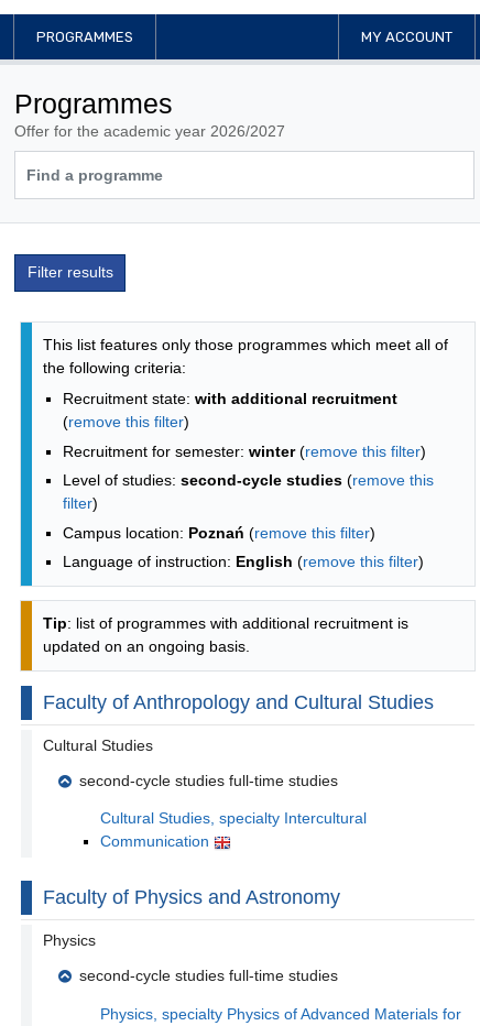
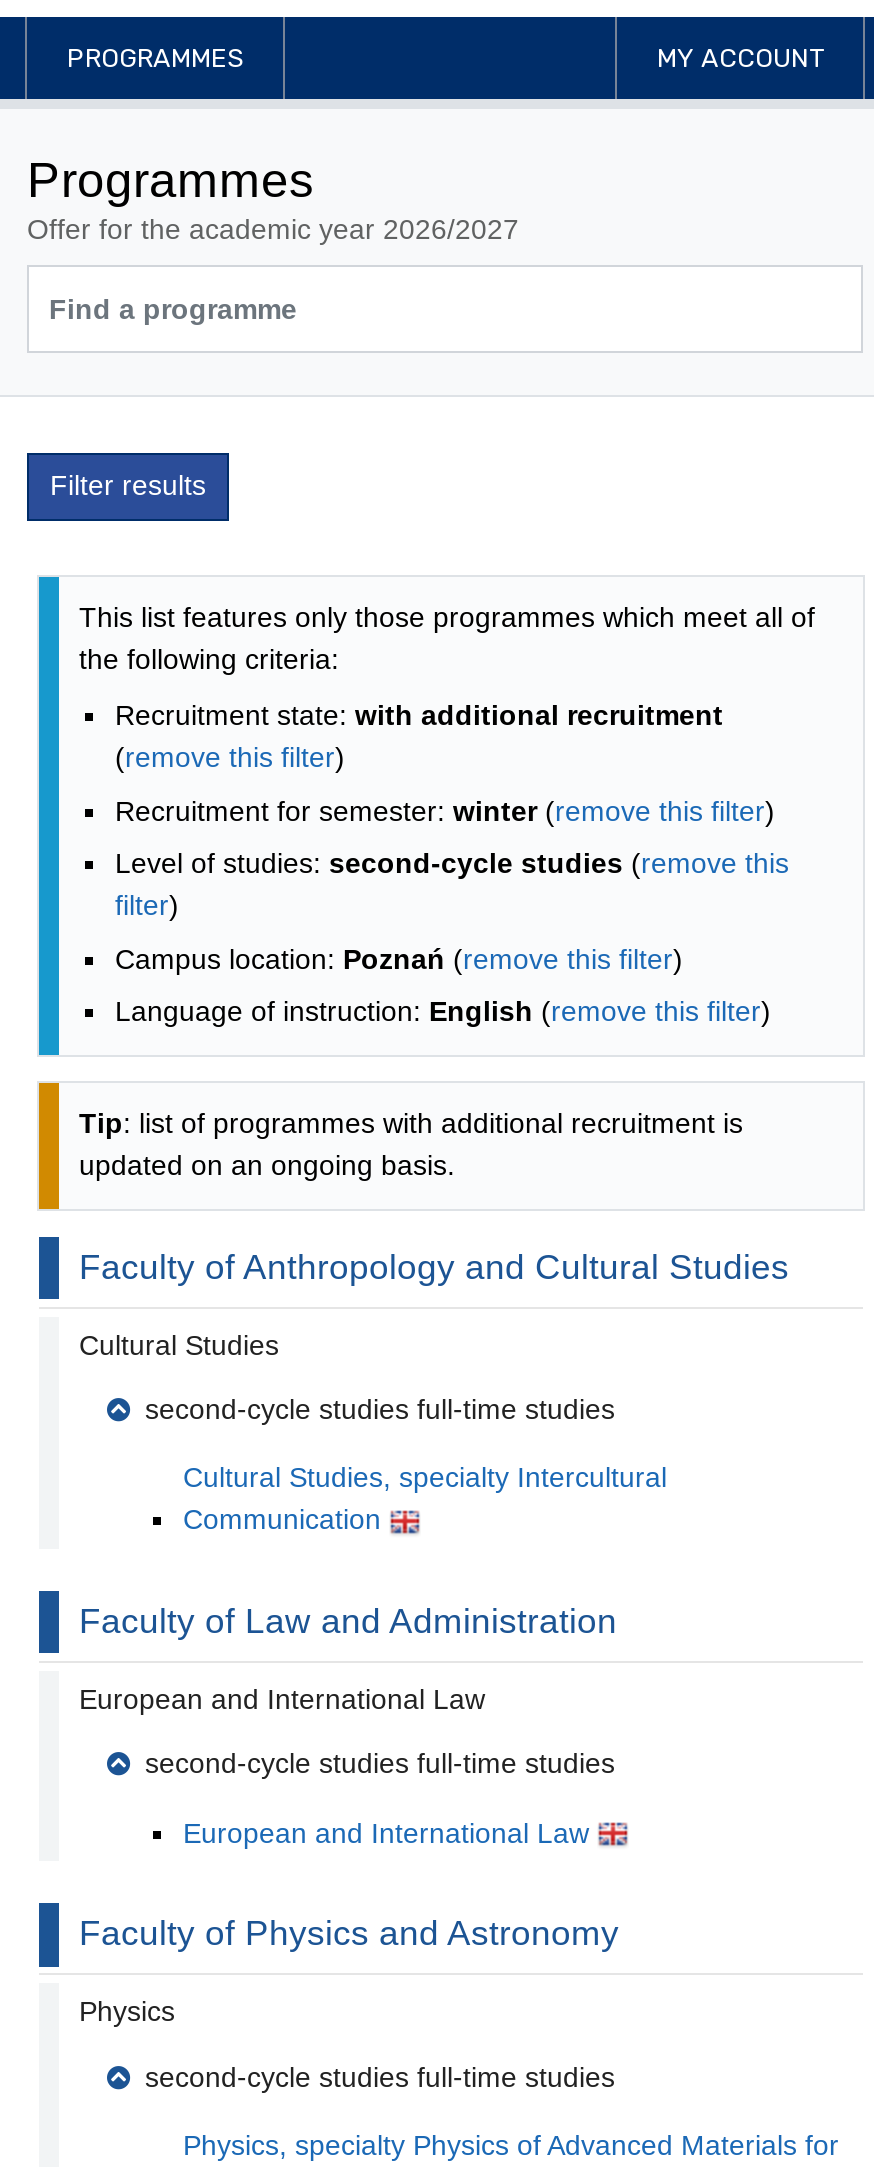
+ Faculty of Law and Administration
+ European and International Law
+ second-cycle studies full-time studies
+ European and International Law
